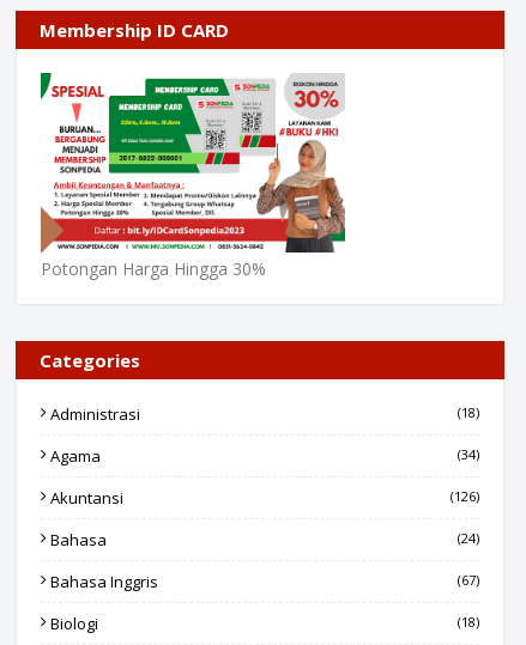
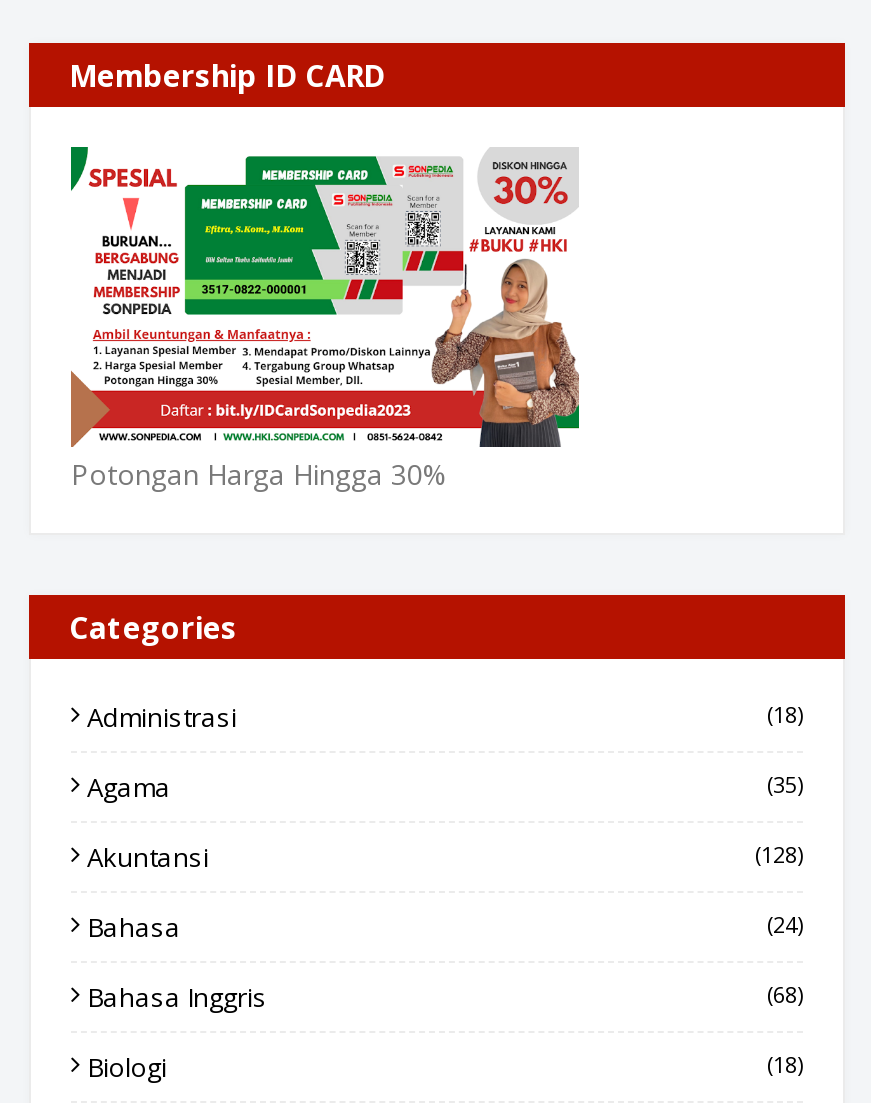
- (34)
+ (35)

- (126)
+ (128)

- (67)
+ (68)
